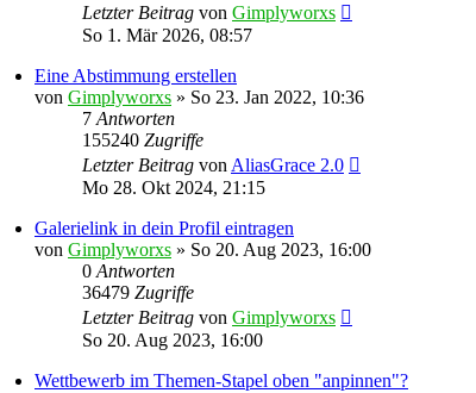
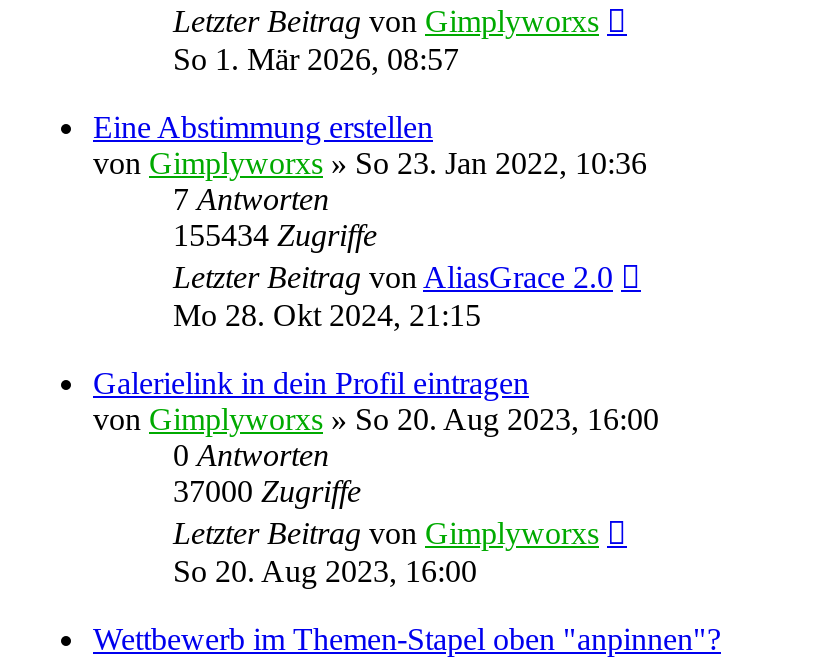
- 155240 Zugriffe
+ 155434 Zugriffe

- 36479 Zugriffe
+ 37000 Zugriffe
